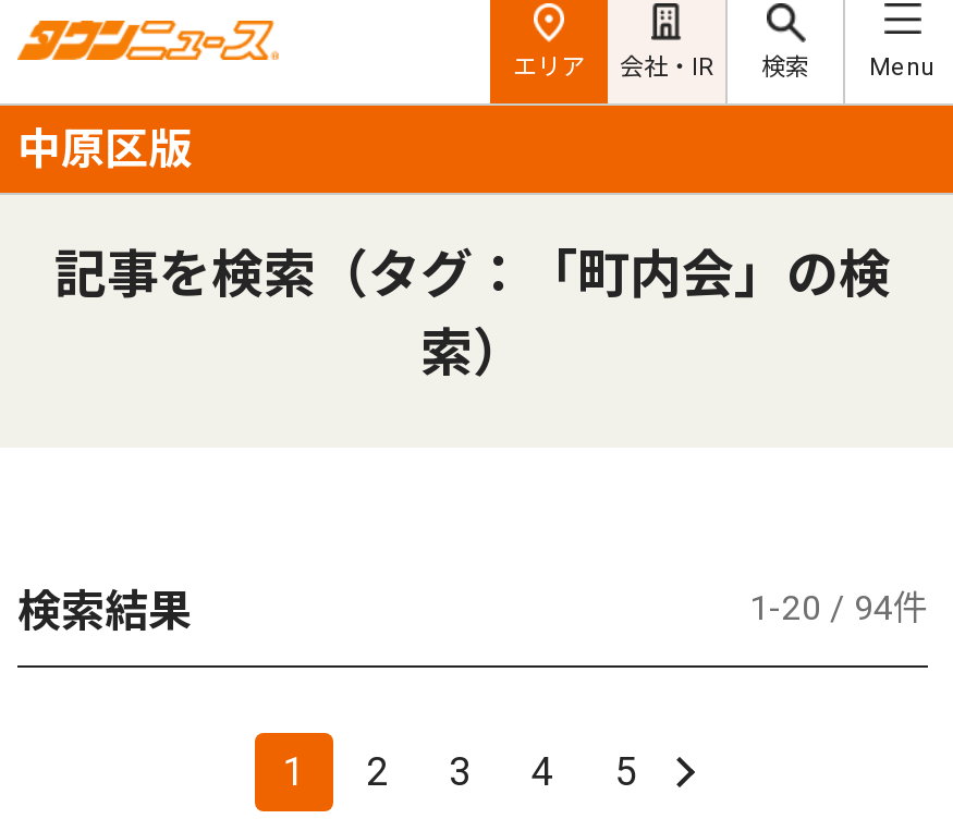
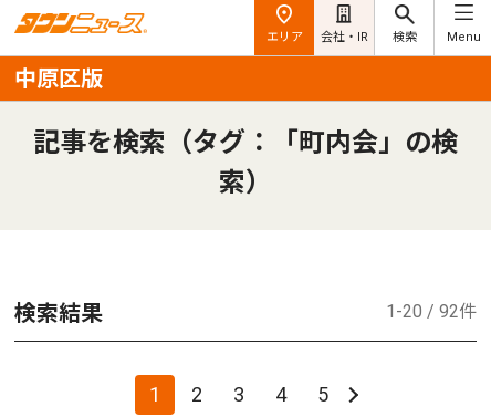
- 1-20 / 94件
+ 1-20 / 92件
